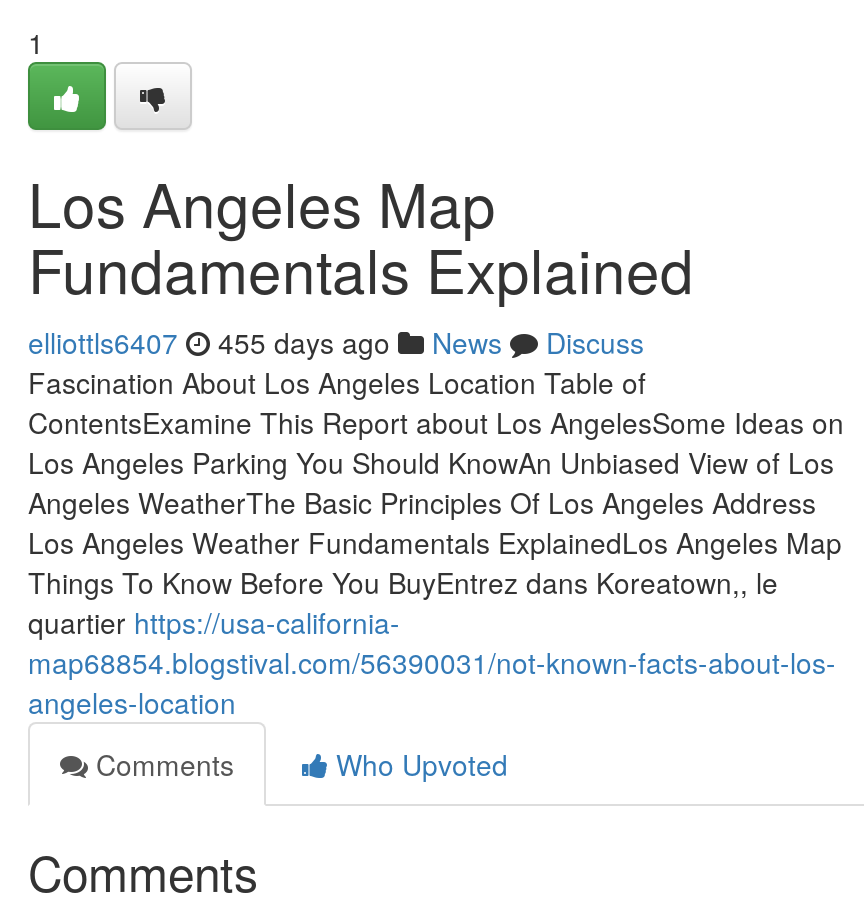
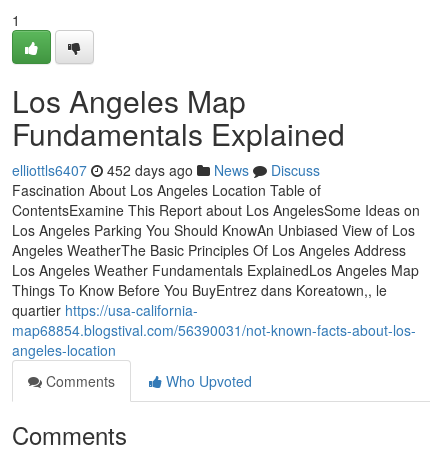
- elliottls6407 455 days ago News Discuss
+ elliottls6407 452 days ago News Discuss
